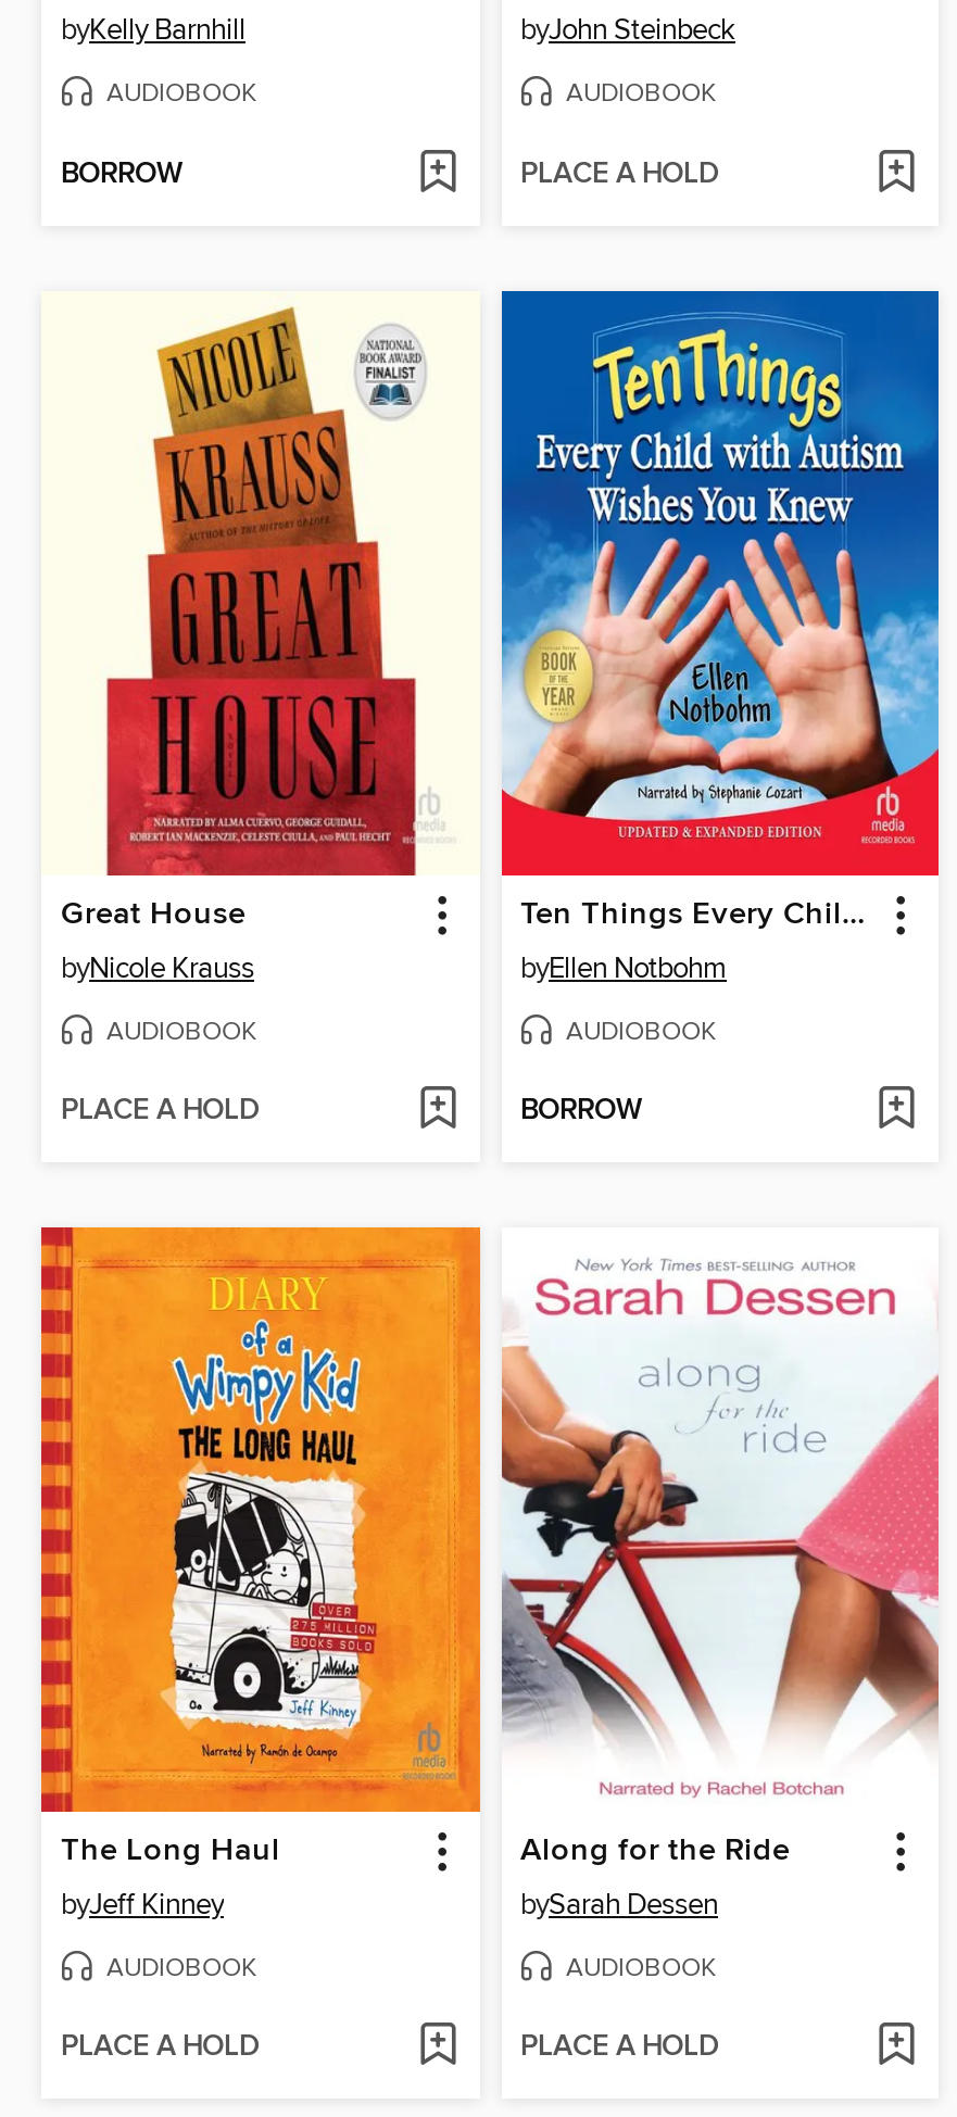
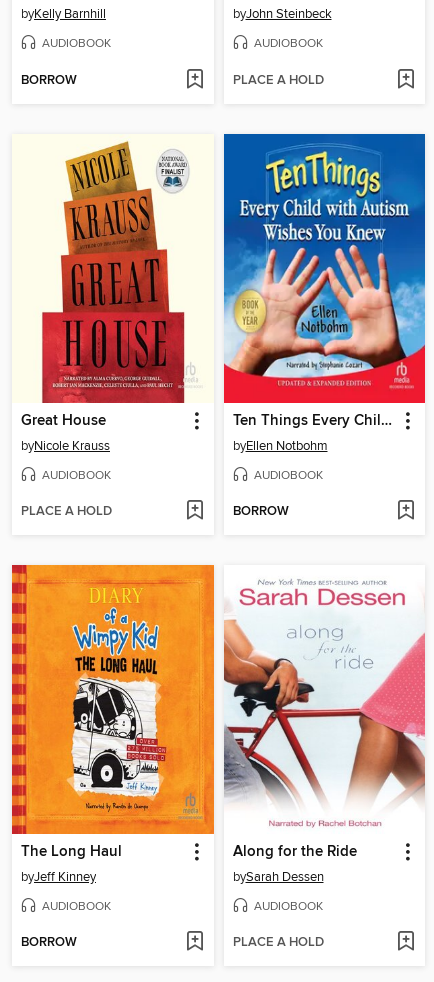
- PLACE A HOLD
+ BORROW
